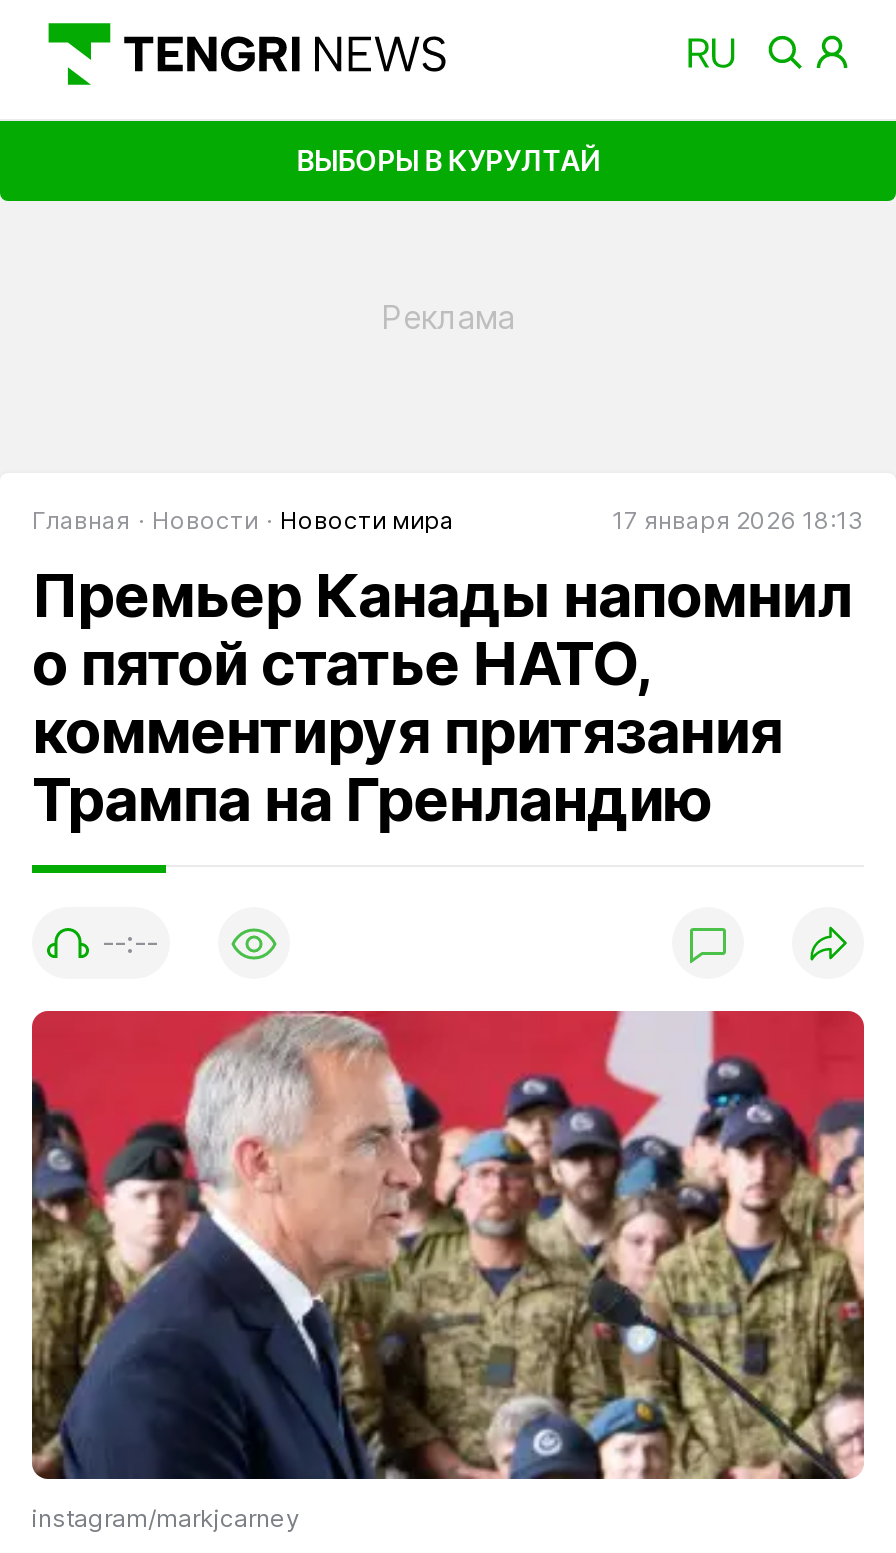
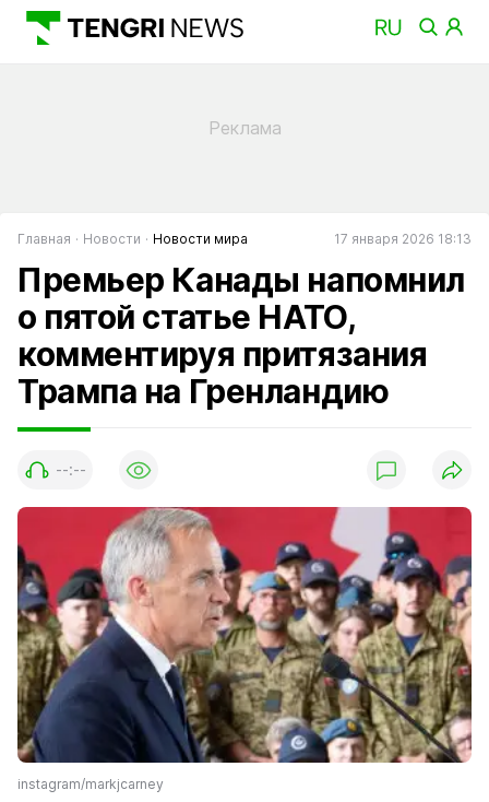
- ВЫБОРЫ В КУРУЛТАЙ
